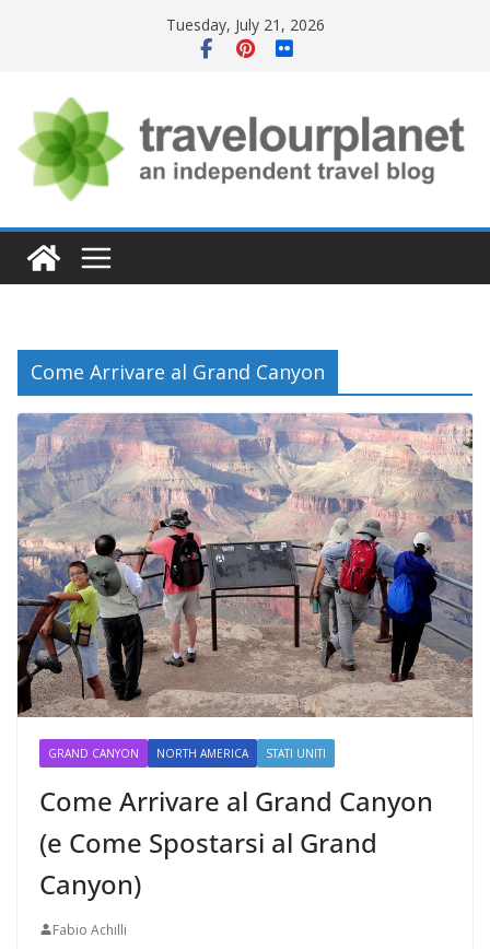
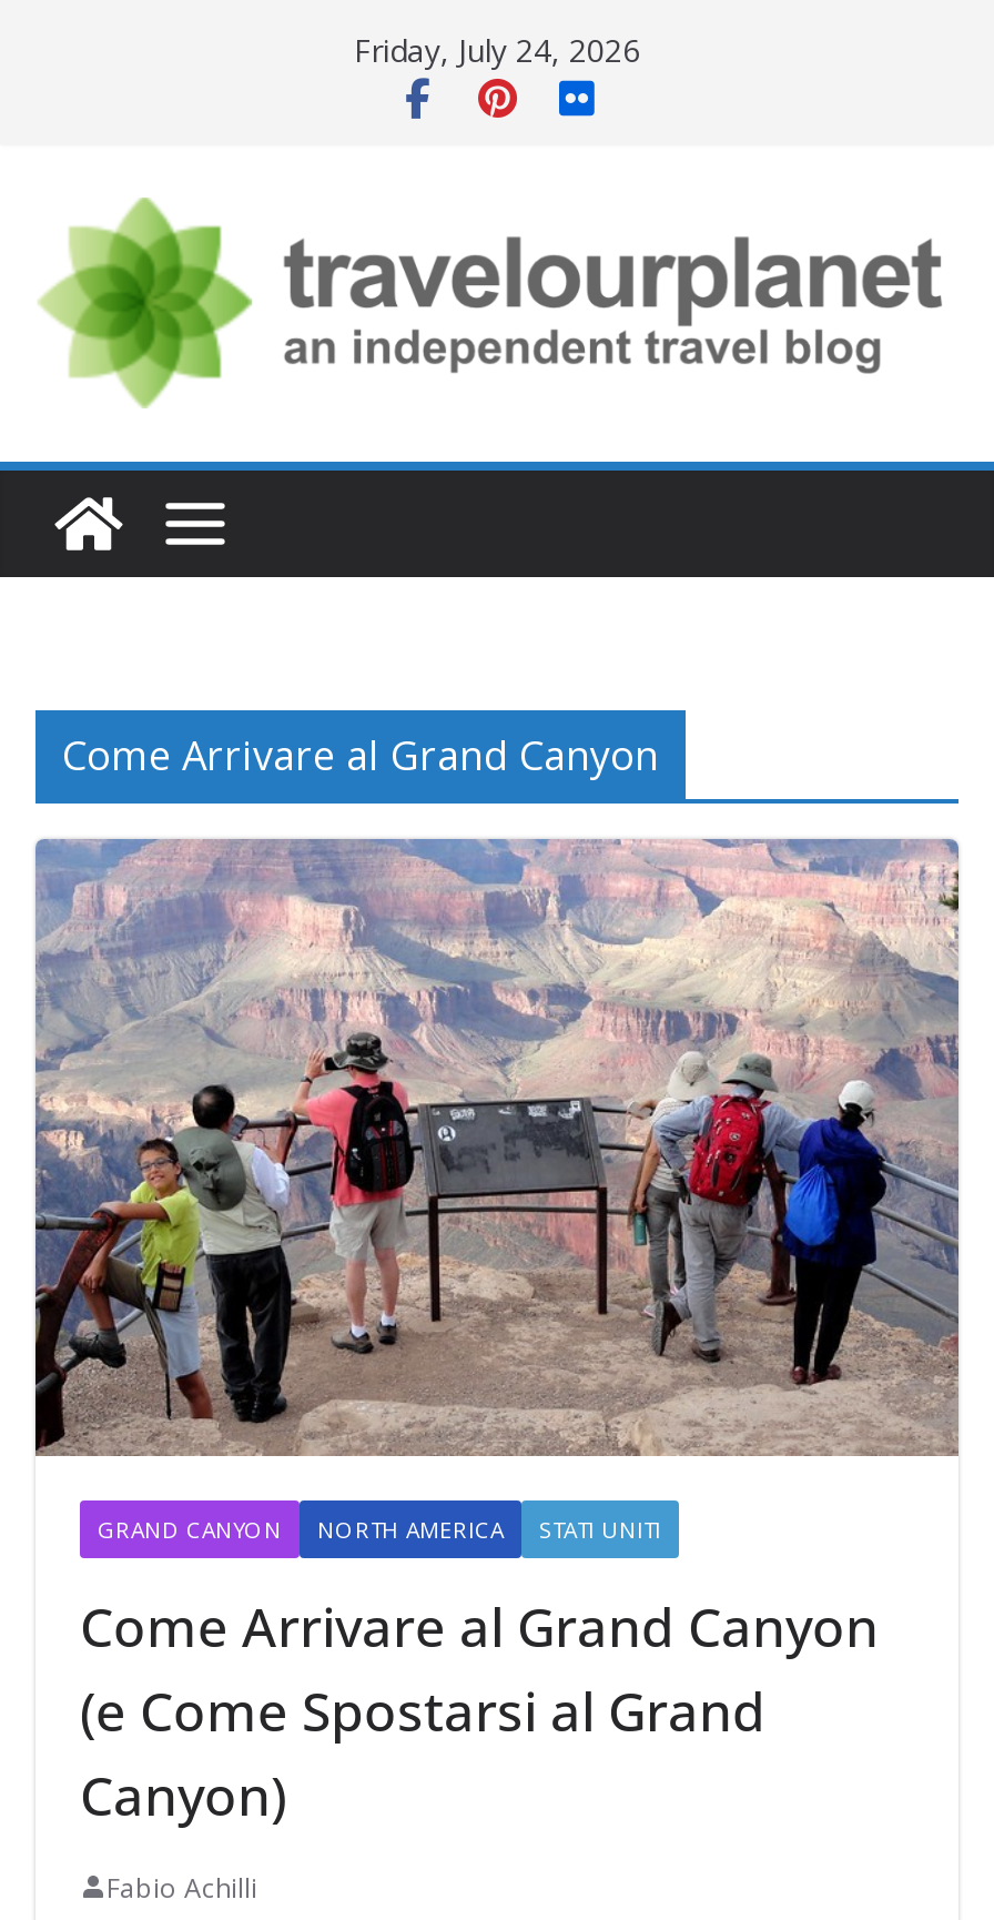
- Tuesday, July 21, 2026
+ Friday, July 24, 2026
